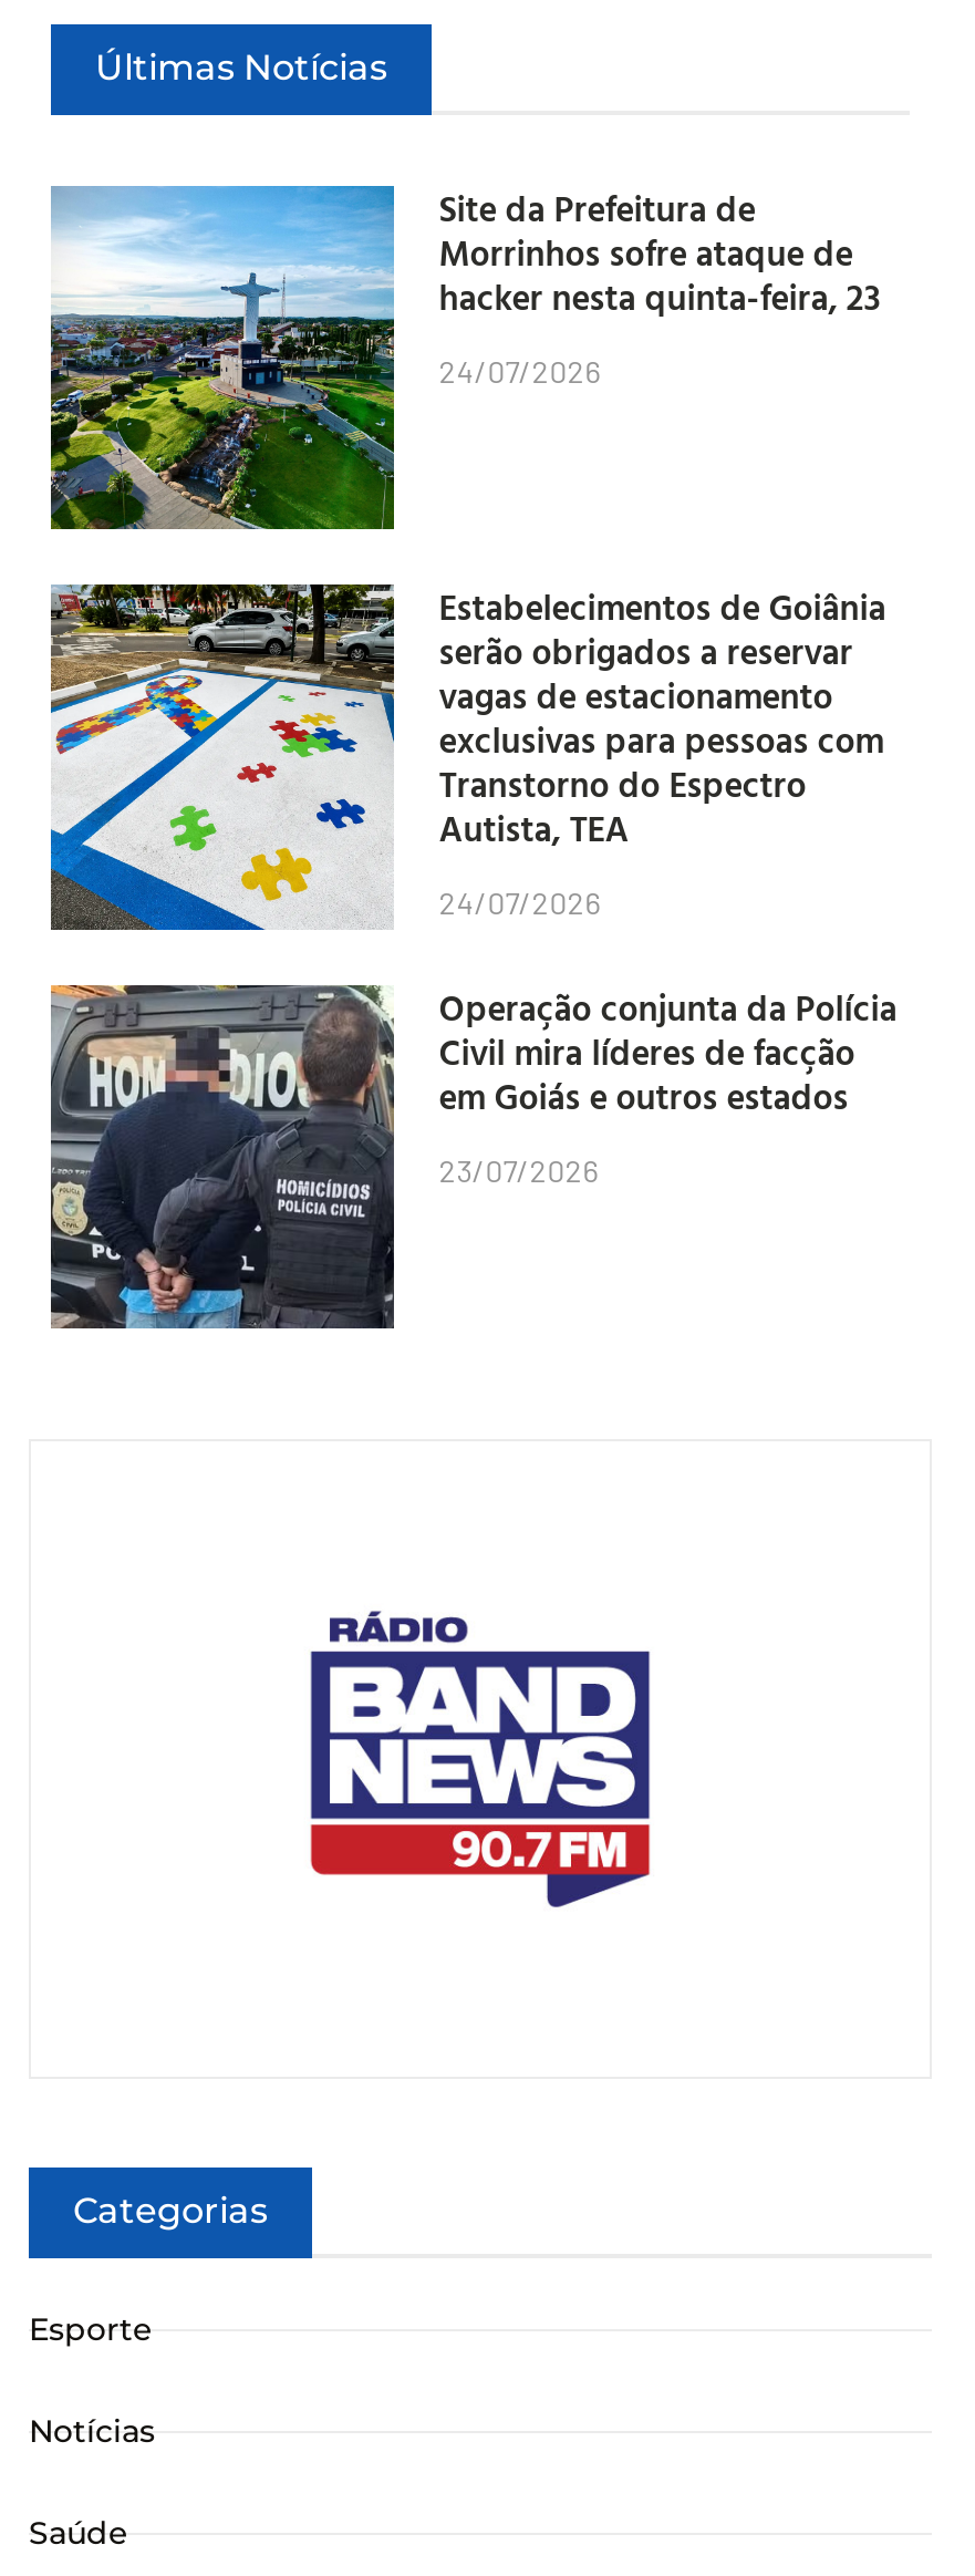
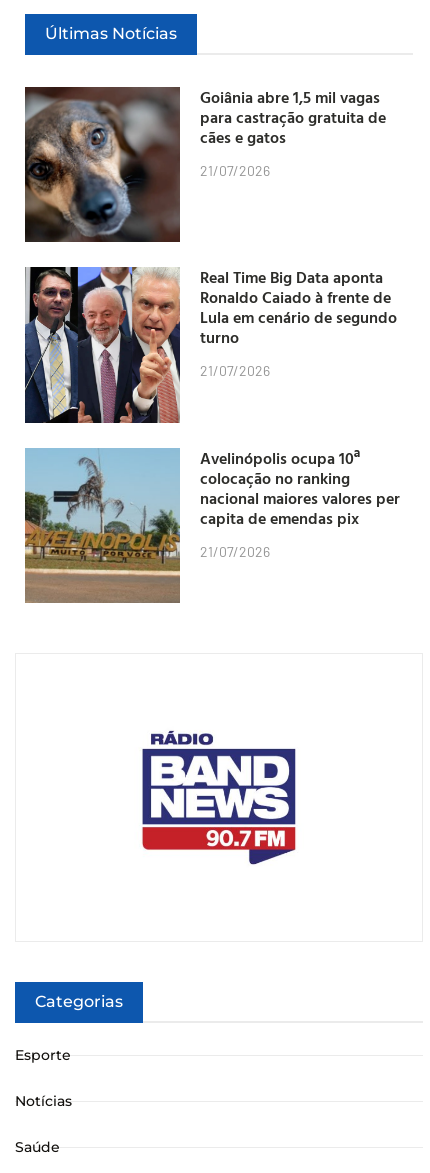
- [image]
- Site da Prefeitura de
- Morrinhos sofre ataque de
- hacker nesta quinta-feira, 23
+ [image]
+ Goiânia abre 1,5 mil vagas
+ para castração gratuita de
+ cães e gatos

- 24/07/2026
+ 21/07/2026

- [image]
- Estabelecimentos de Goiânia
- serão obrigados a reservar
- vagas de estacionamento
- exclusivas para pessoas com
- Transtorno do Espectro
- Autista, TEA
+ [image]
+ Real Time Big Data aponta
+ Ronaldo Caiado à frente de
+ Lula em cenário de segundo
+ turno

- 24/07/2026
+ 21/07/2026

- [image]
- Operação conjunta da Polícia
- Civil mira líderes de facção
- em Goiás e outros estados
+ [image]
+ Avelinópolis ocupa 10ª
+ colocação no ranking
+ nacional maiores valores per
+ capita de emendas pix

- 23/07/2026
+ 21/07/2026
